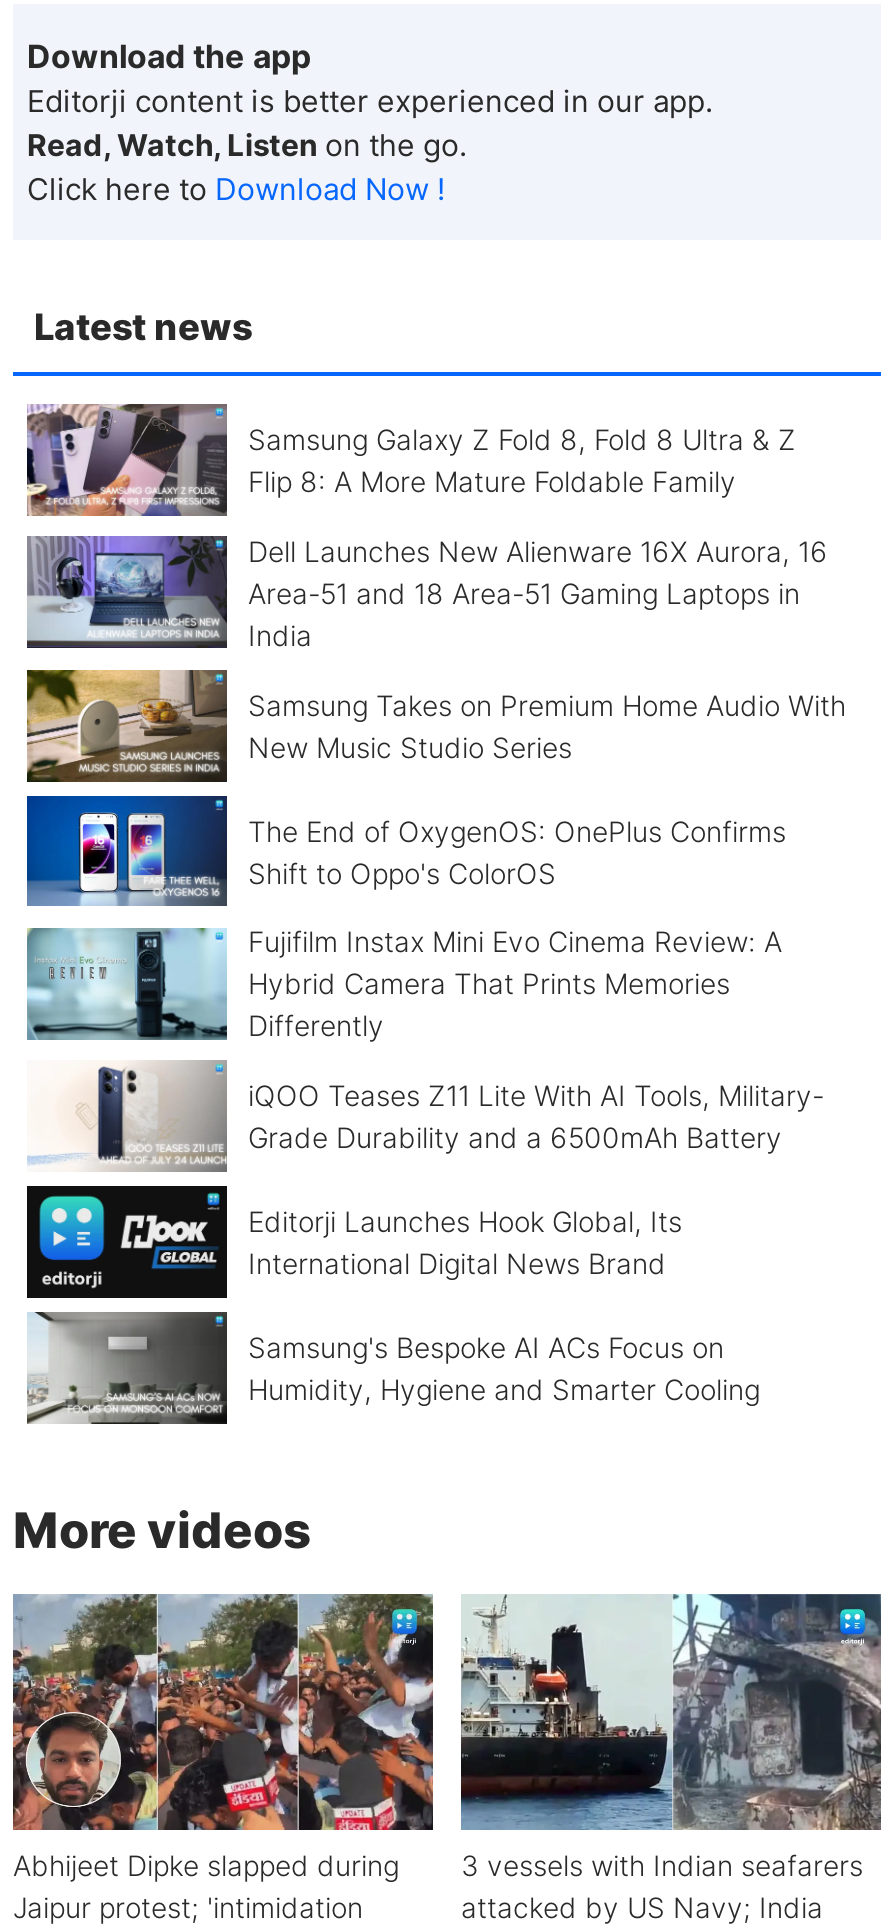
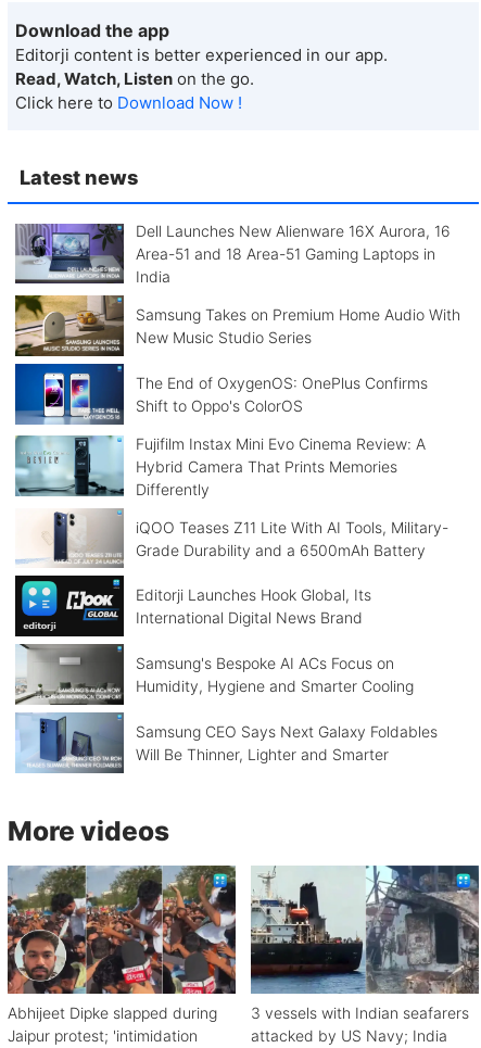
- [image]
- Samsung Galaxy Z Fold 8, Fold 8 Ultra & Z
- Flip 8: A More Mature Foldable Family

moved up: [image] | Dell Launches New Alienware 16X Aurora, 16 | Area-51 and 18 Area-51 Gaming Laptops in | ... | Samsung's Bespoke AI ACs Focus on | Humidity, Hygiene and Smarter Cooling

+ [image]
+ Samsung CEO Says Next Galaxy Foldables
+ Will Be Thinner, Lighter and Smarter
